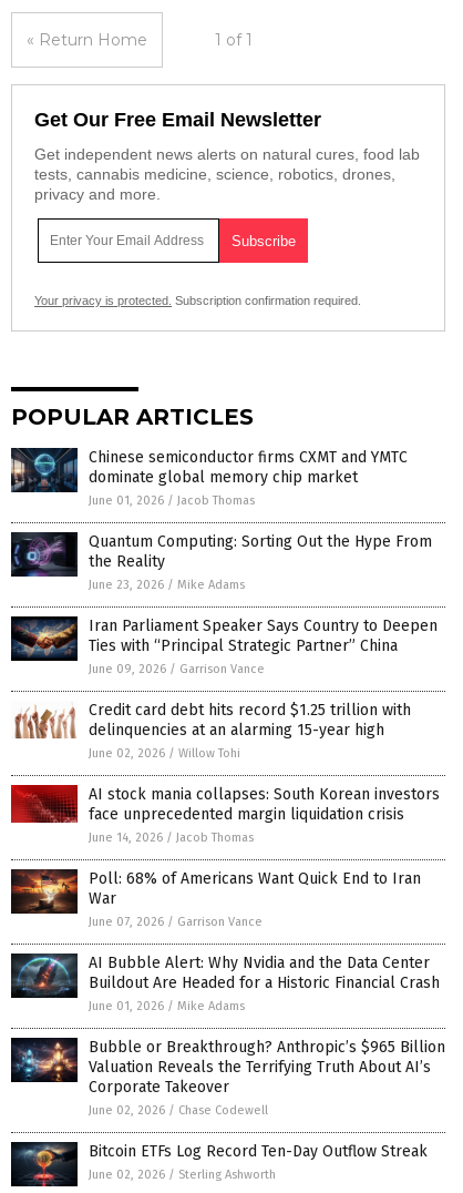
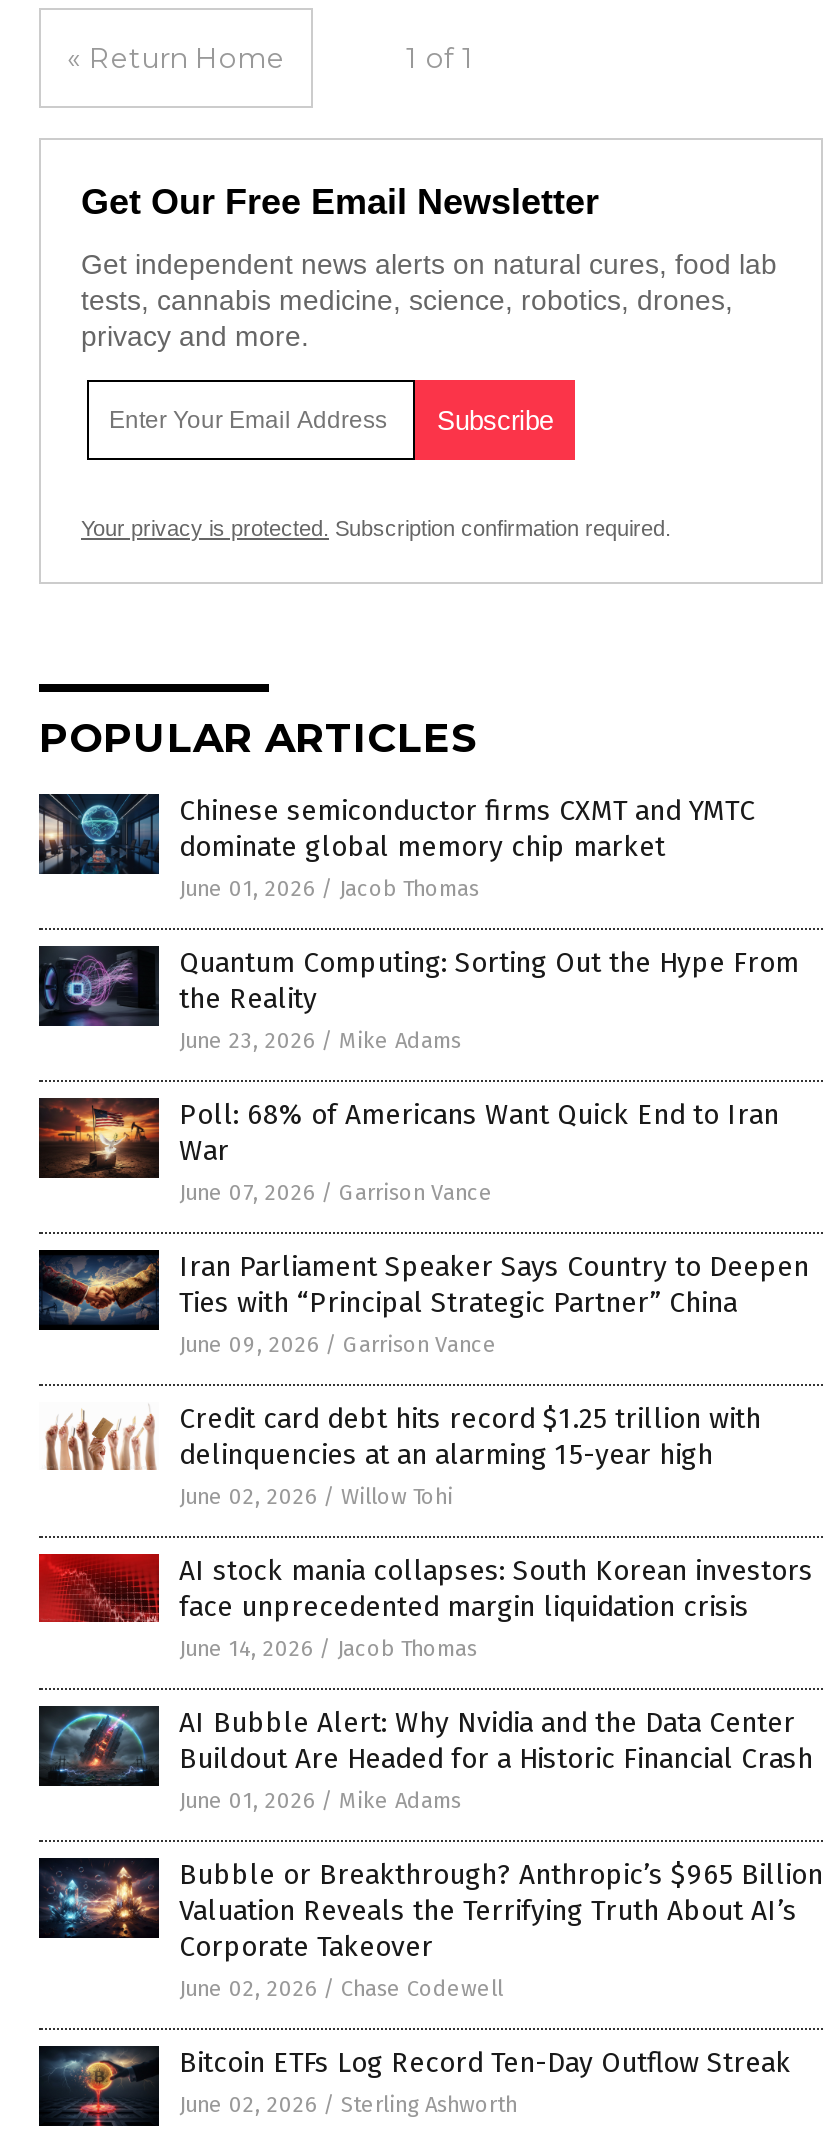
moved down: [image] | Iran Parliament Speaker Says Country to Deepen | Ties with “Principal Strategic Partner” China | ... | face unprecedented margin liquidation crisis | June 14, 2026 / Jacob Thomas

moved up: [image] | Poll: 68% of Americans Want Quick End to Iran | War | June 07, 2026 / Garrison Vance
